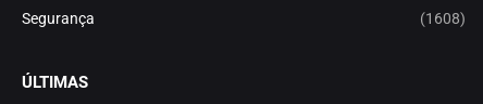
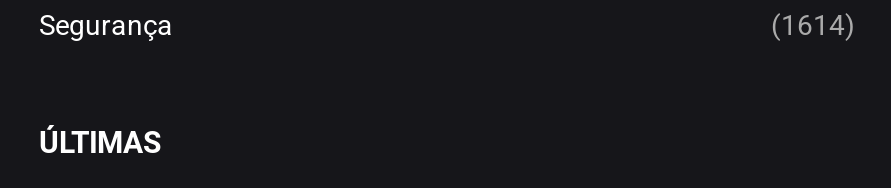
- (1608)
+ (1614)
